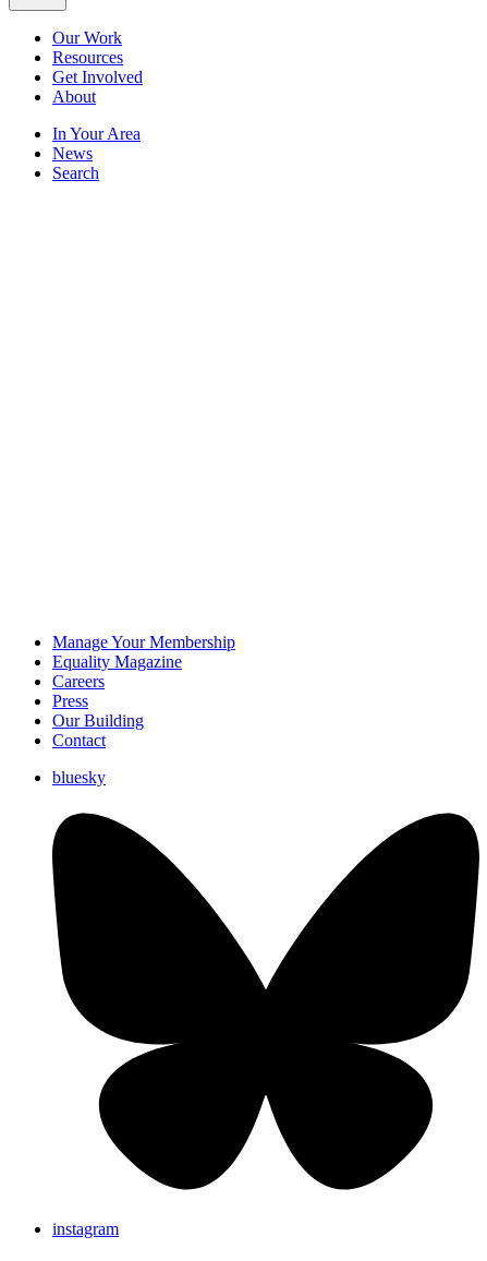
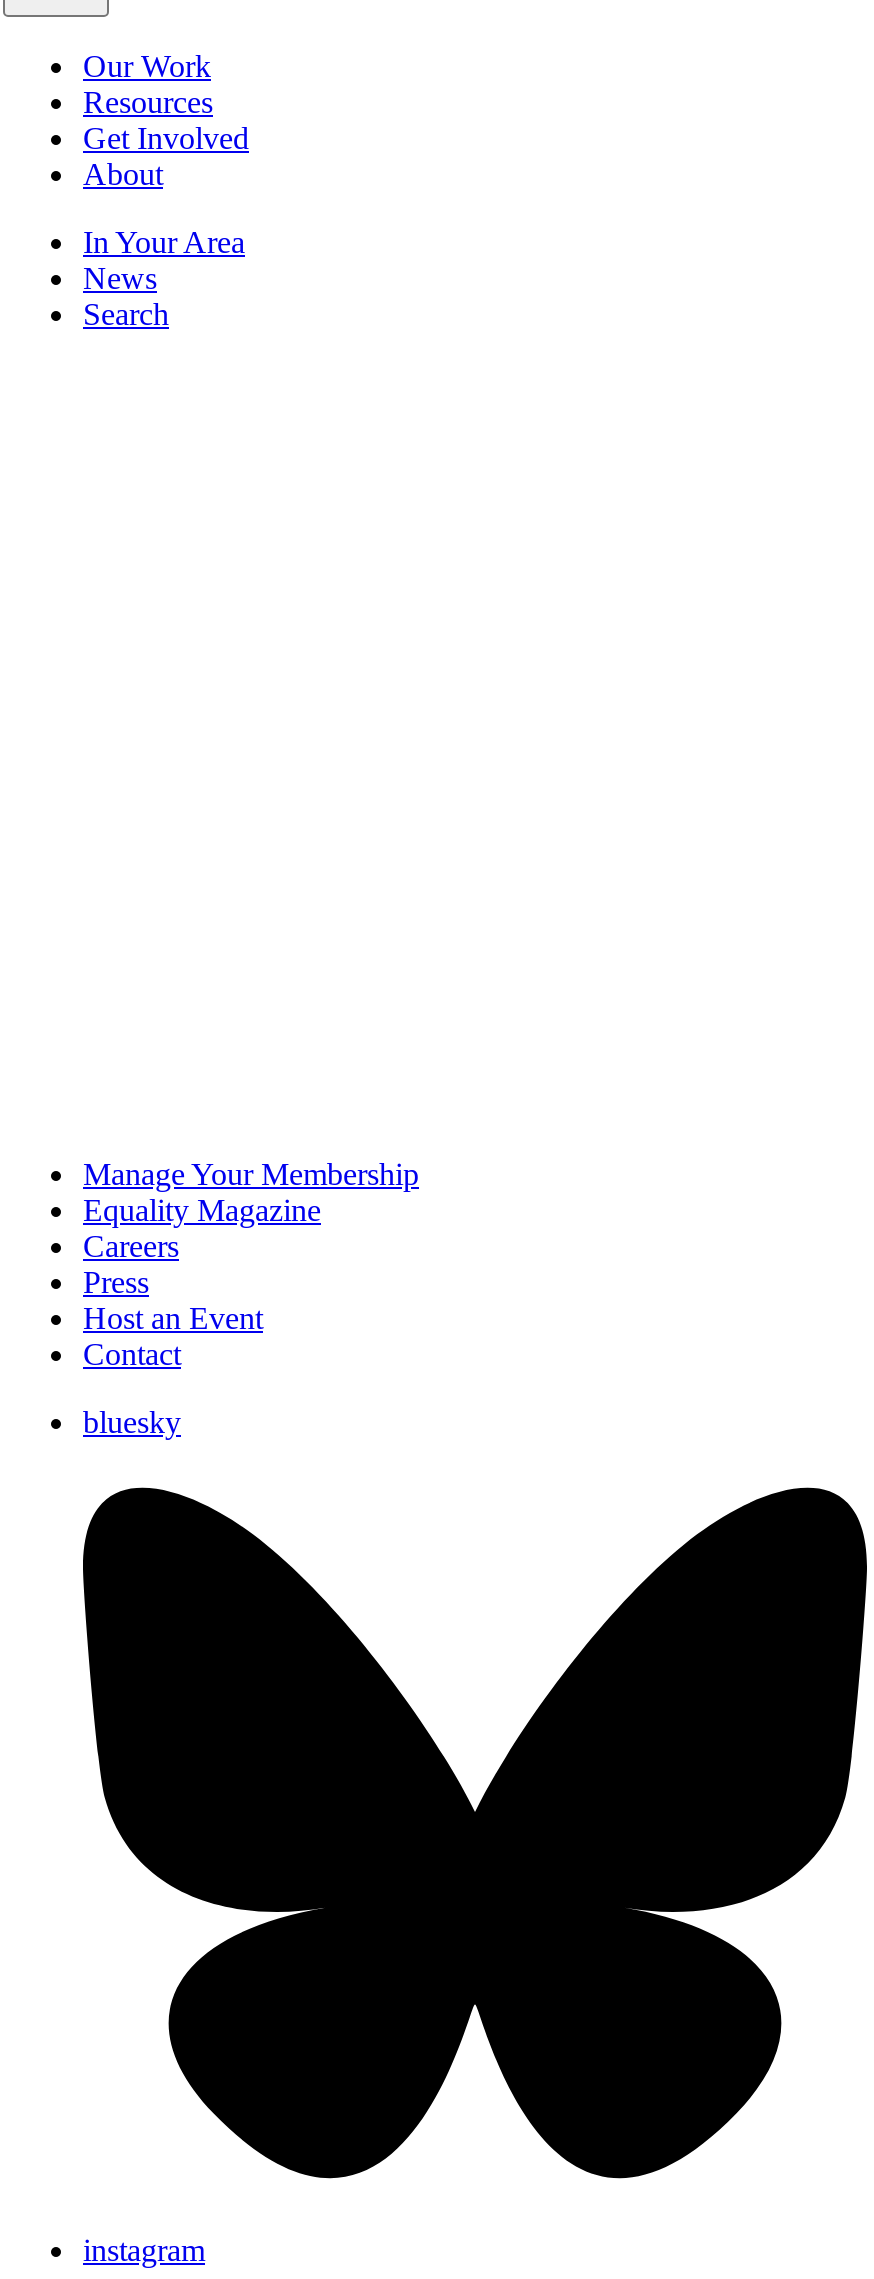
- Our Building
+ Host an Event
